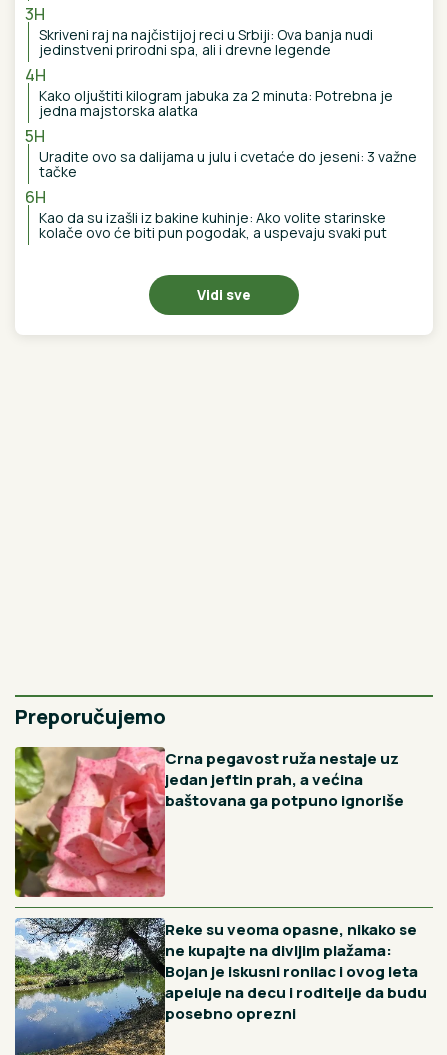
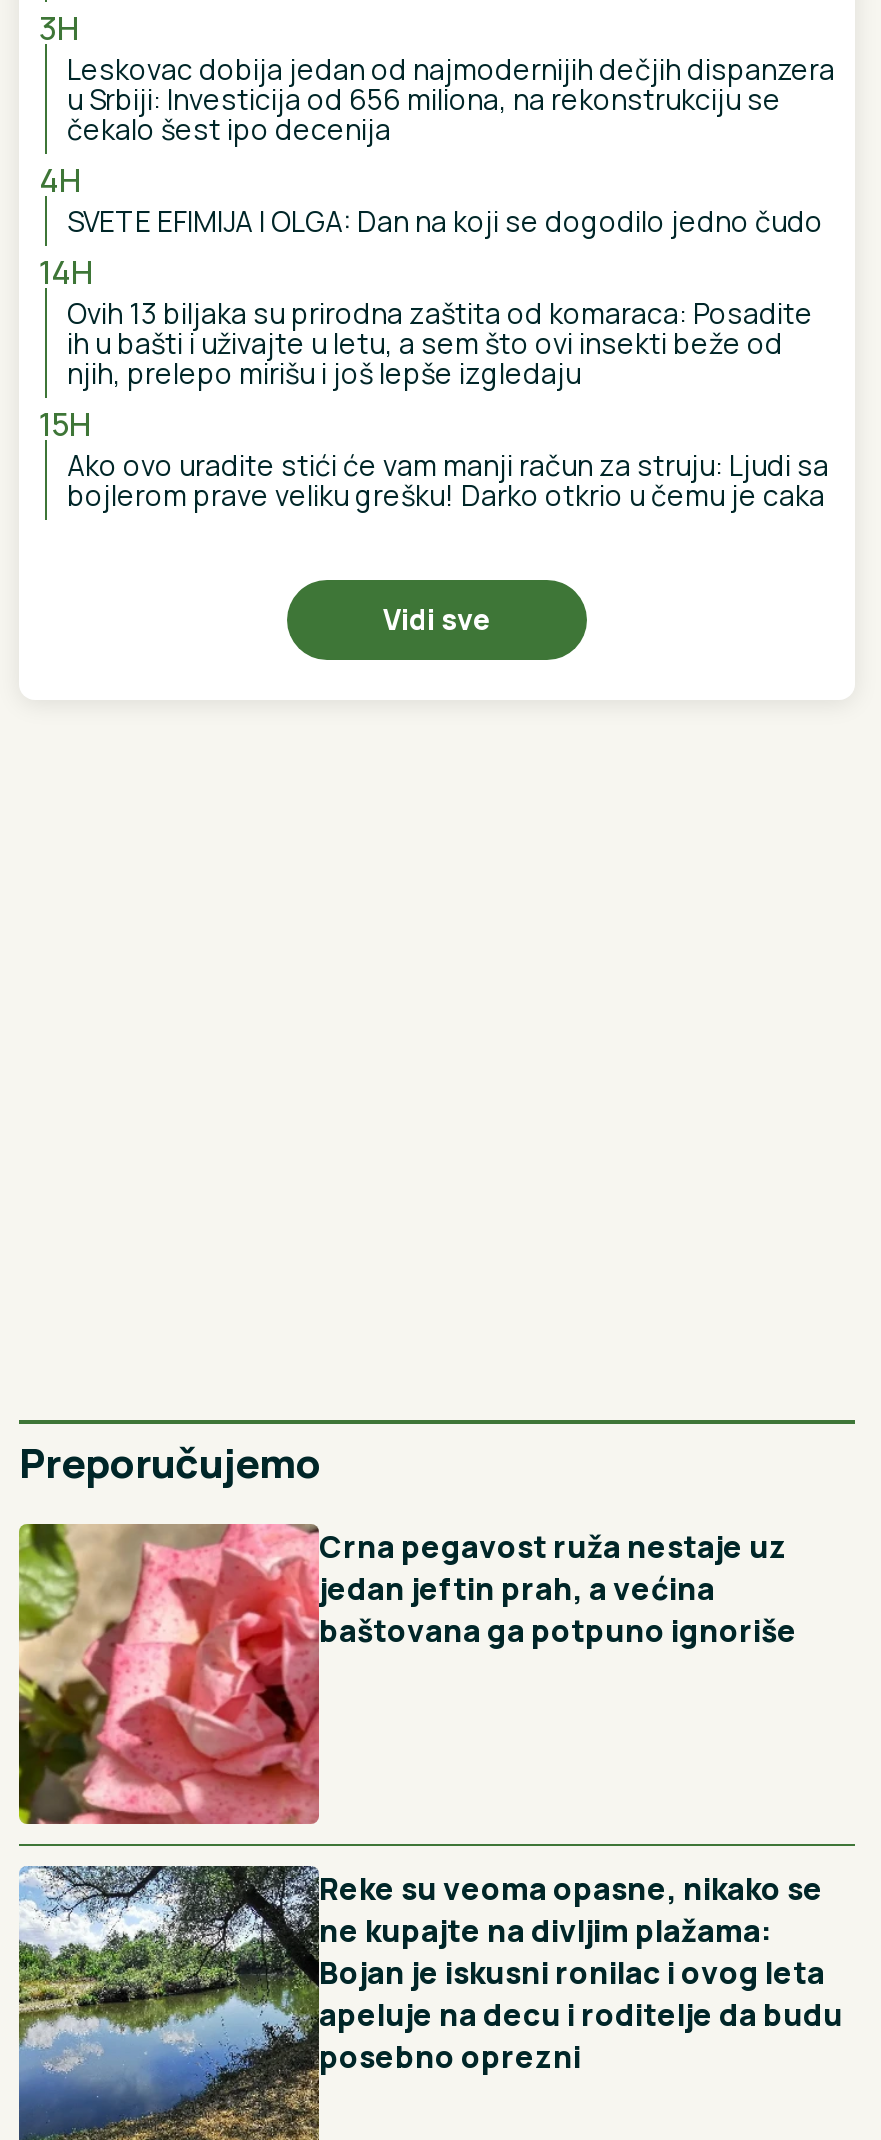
- Skriveni raj na najčistijoj reci u Srbiji: Ova banja nudi
- jedinstveni prirodni spa, ali i drevne legende
+ Leskovac dobija jedan od najmodernijih dečjih dispanzera
+ u Srbiji: Investicija od 656 miliona, na rekonstrukciju se
+ čekalo šest ipo decenija

- Kako oljuštiti kilogram jabuka za 2 minuta: Potrebna je
- jedna majstorska alatka
- 5H
- Uradite ovo sa dalijama u julu i cvetaće do jeseni: 3 važne
- tačke
- 6H
- Kao da su izašli iz bakine kuhinje: Ako volite starinske
- kolače ovo će biti pun pogodak, a uspevaju svaki put
+ SVETE EFIMIJA I OLGA: Dan na koji se dogodilo jedno čudo
+ 14H
+ Ovih 13 biljaka su prirodna zaštita od komaraca: Posadite
+ ih u bašti i uživajte u letu, a sem što ovi insekti beže od
+ njih, prelepo mirišu i još lepše izgledaju
+ 15H
+ Ako ovo uradite stići će vam manji račun za struju: Ljudi sa
+ bojlerom prave veliku grešku! Darko otkrio u čemu je caka
